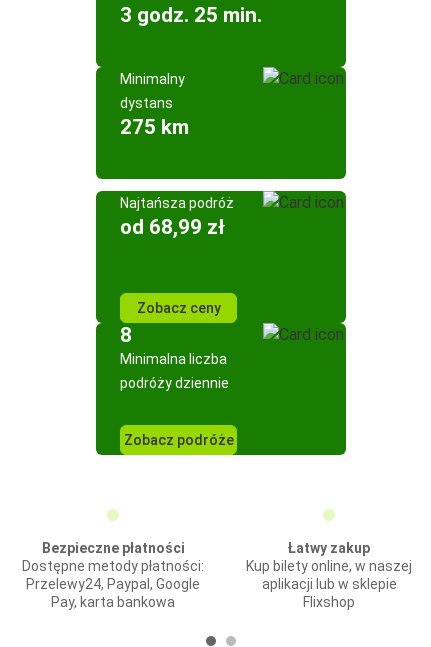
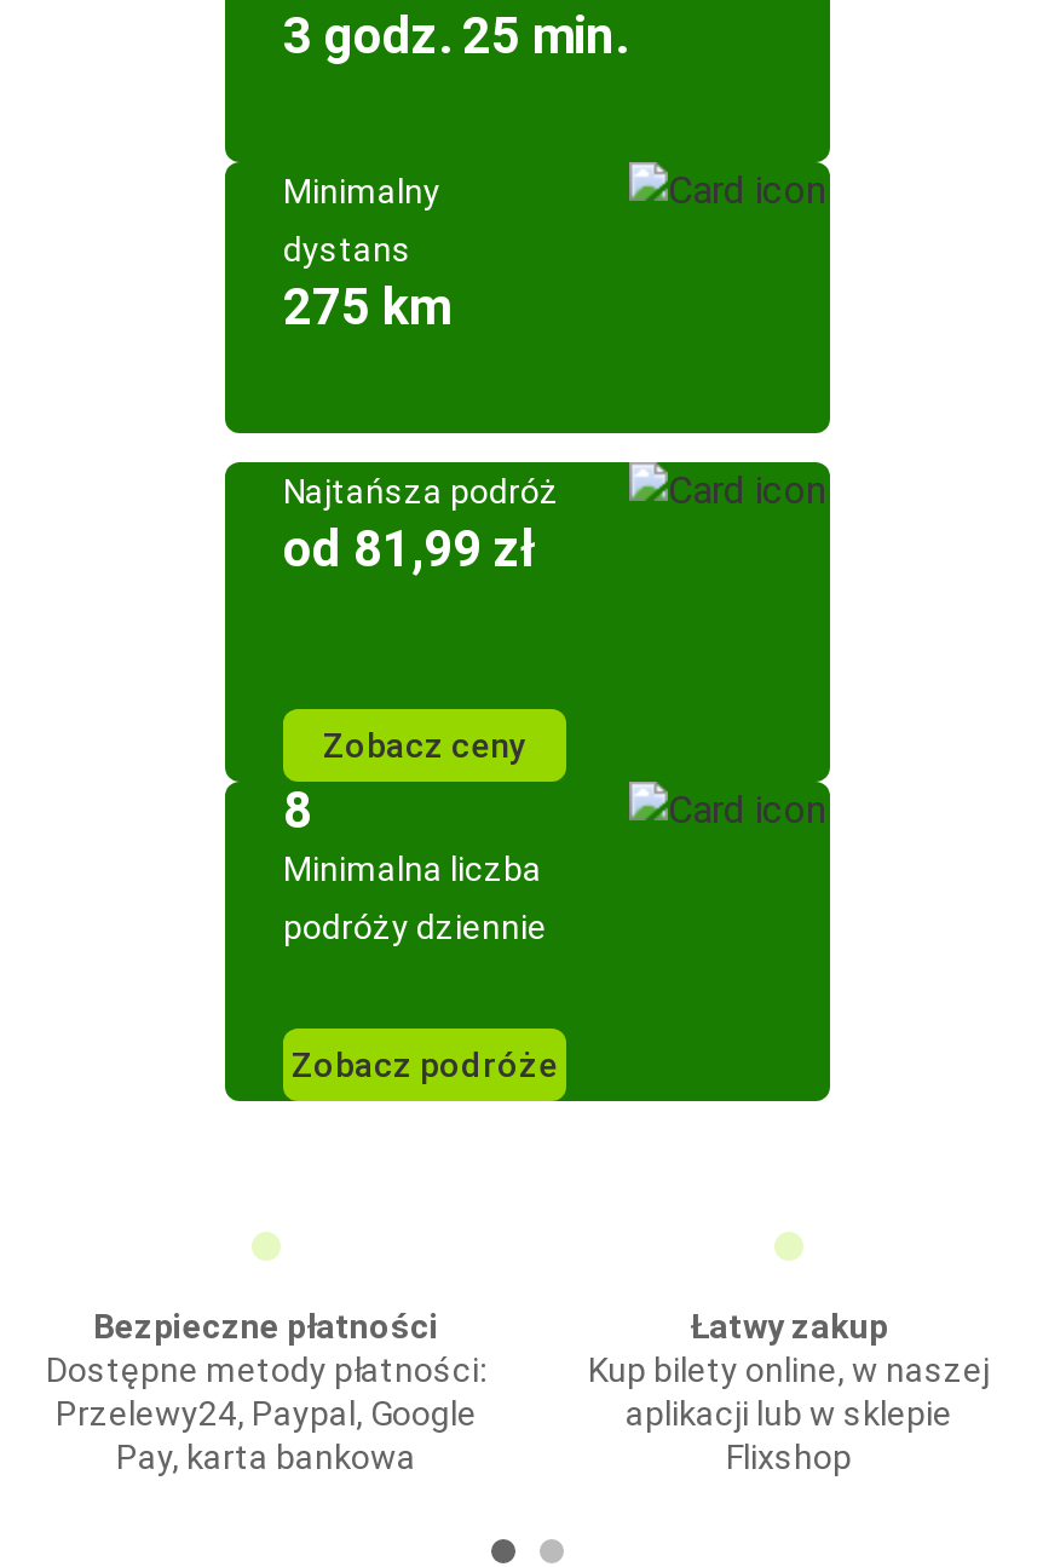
- od 68,99 zł
+ od 81,99 zł
